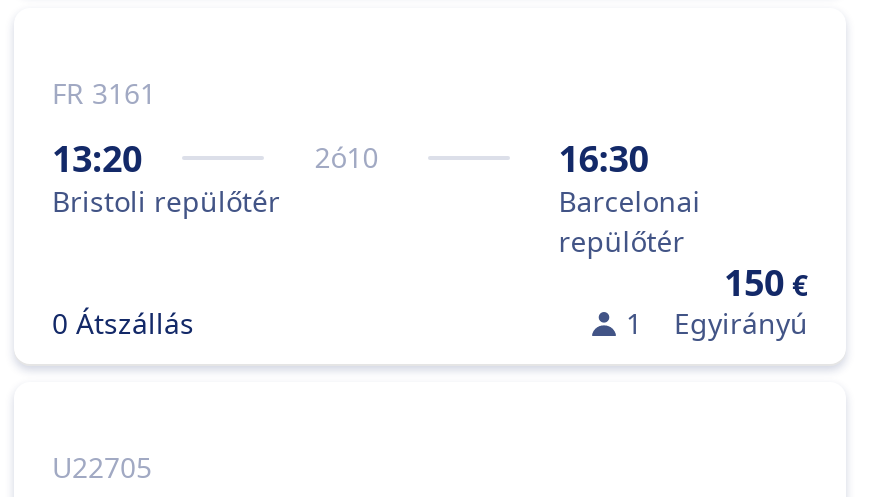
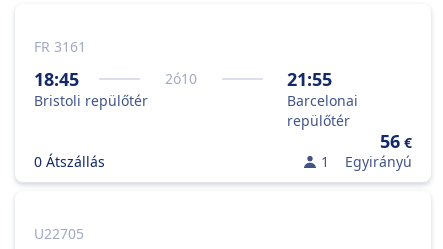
- 13:20
+ 18:45

- 16:30
+ 21:55

- 150 €
+ 56 €
